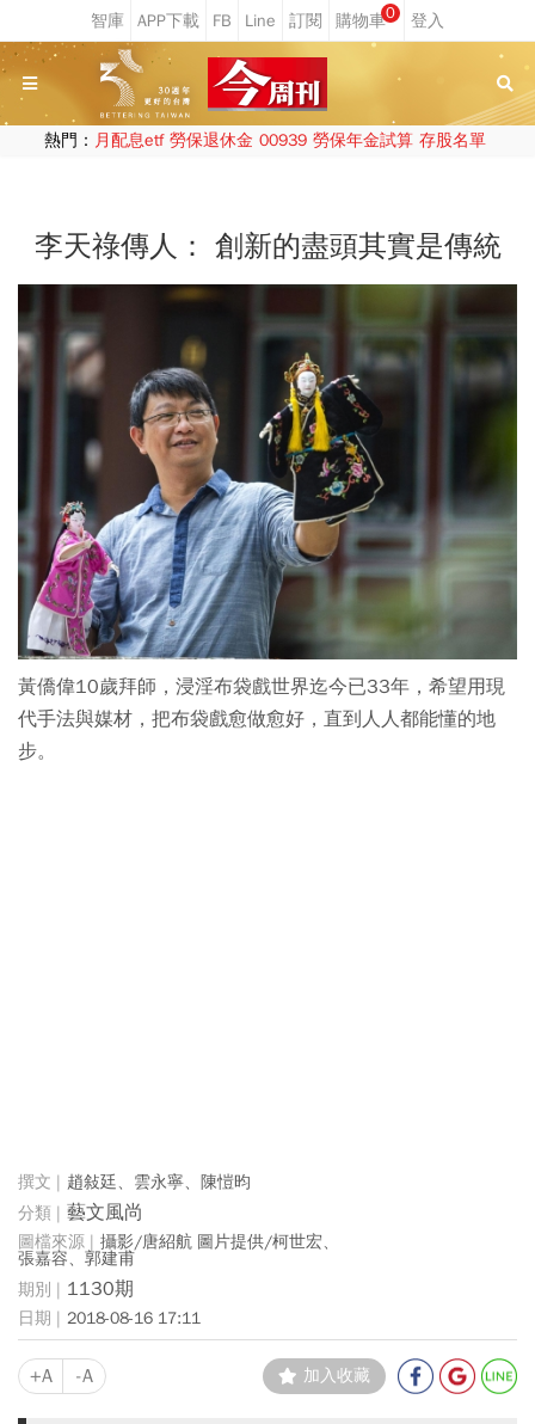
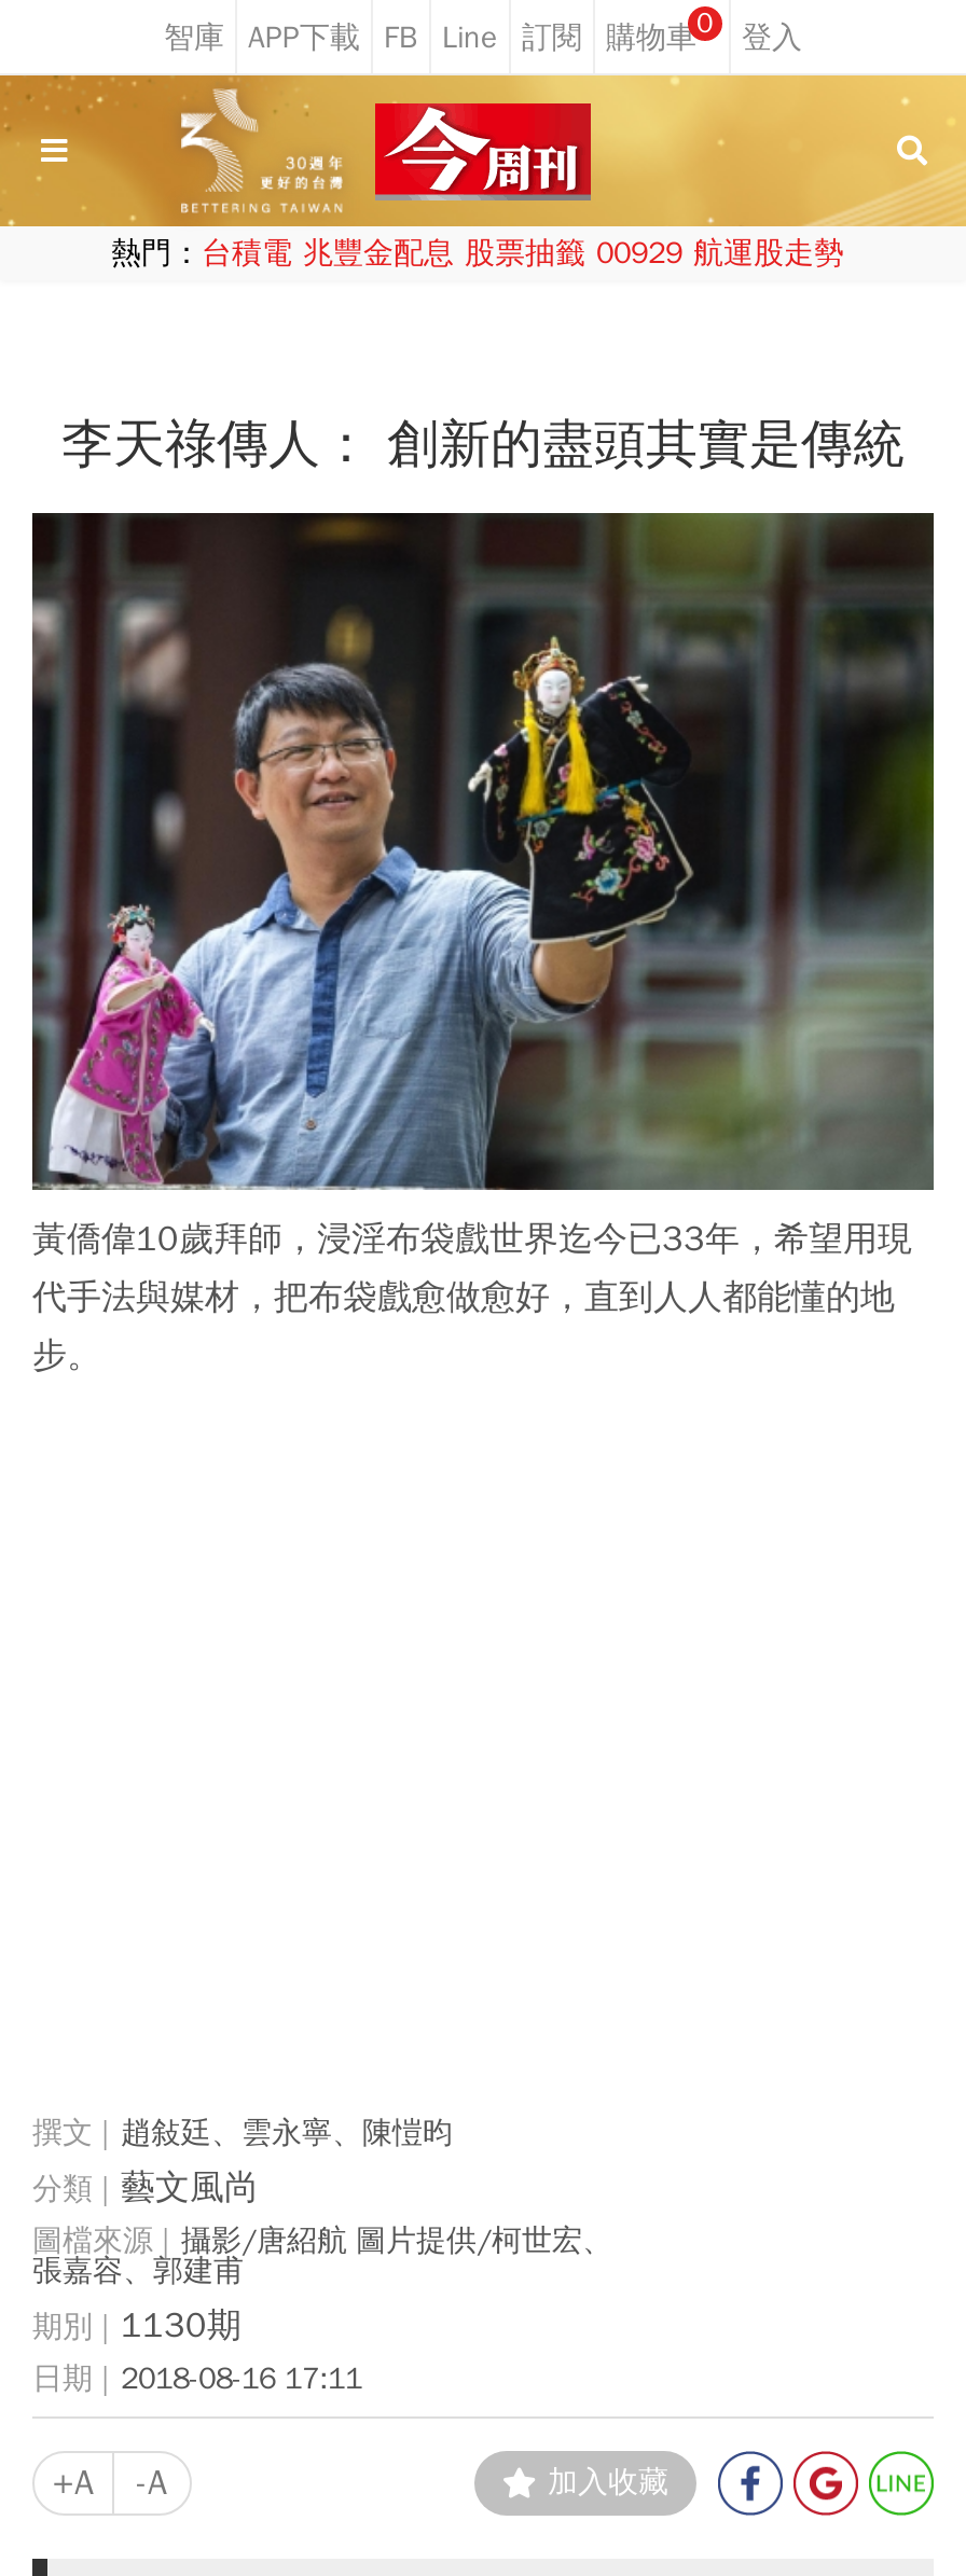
- 熱門：月配息etf 勞保退休金 00939 勞保年金試算 存股名單
+ 熱門：台積電 兆豐金配息 股票抽籤 00929 航運股走勢
